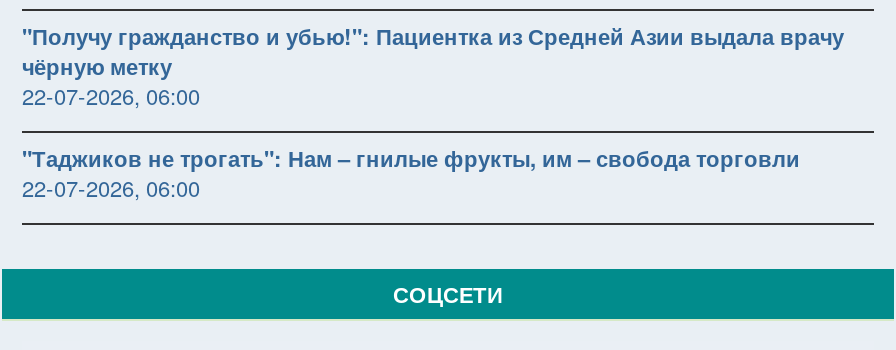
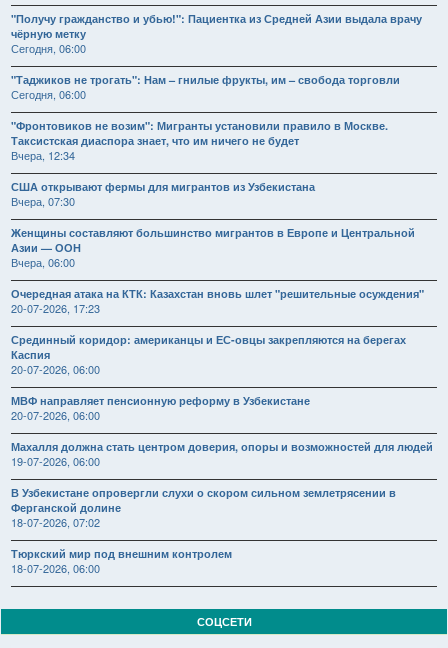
- 22-07-2026, 06:00
+ Сегодня, 06:00

- 22-07-2026, 06:00
+ Сегодня, 06:00
+ "Фронтовиков не возим": Мигранты установили правило в Москве.
+ Таксистская диаспора знает, что им ничего не будет
+ Вчера, 12:34
+ США открывают фермы для мигрантов из Узбекистана
+ Вчера, 07:30
+ Женщины составляют большинство мигрантов в Европе и Центральной
+ Азии — ООН
+ Вчера, 06:00
+ Очередная атака на КТК: Казахстан вновь шлет "решительные осуждения"
+ 20-07-2026, 17:23
+ Срединный коридор: американцы и ЕС-овцы закрепляются на берегах
+ Каспия
+ 20-07-2026, 06:00
+ МВФ направляет пенсионную реформу в Узбекистане
+ 20-07-2026, 06:00
+ Махалля должна стать центром доверия, опоры и возможностей для людей
+ 19-07-2026, 06:00
+ В Узбекистане опровергли слухи о скором сильном землетрясении в
+ Ферганской долине
+ 18-07-2026, 07:02
+ Тюркский мир под внешним контролем
+ 18-07-2026, 06:00
